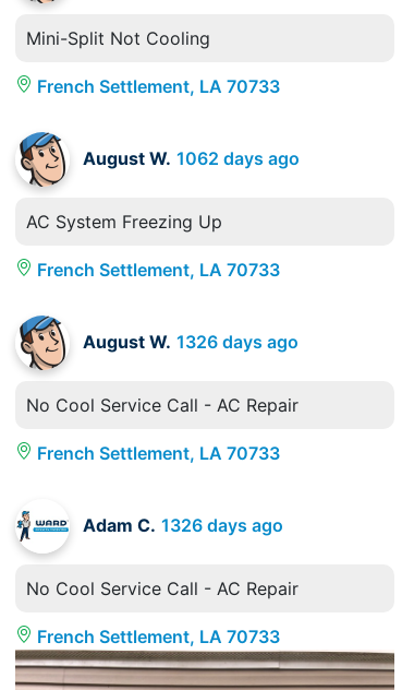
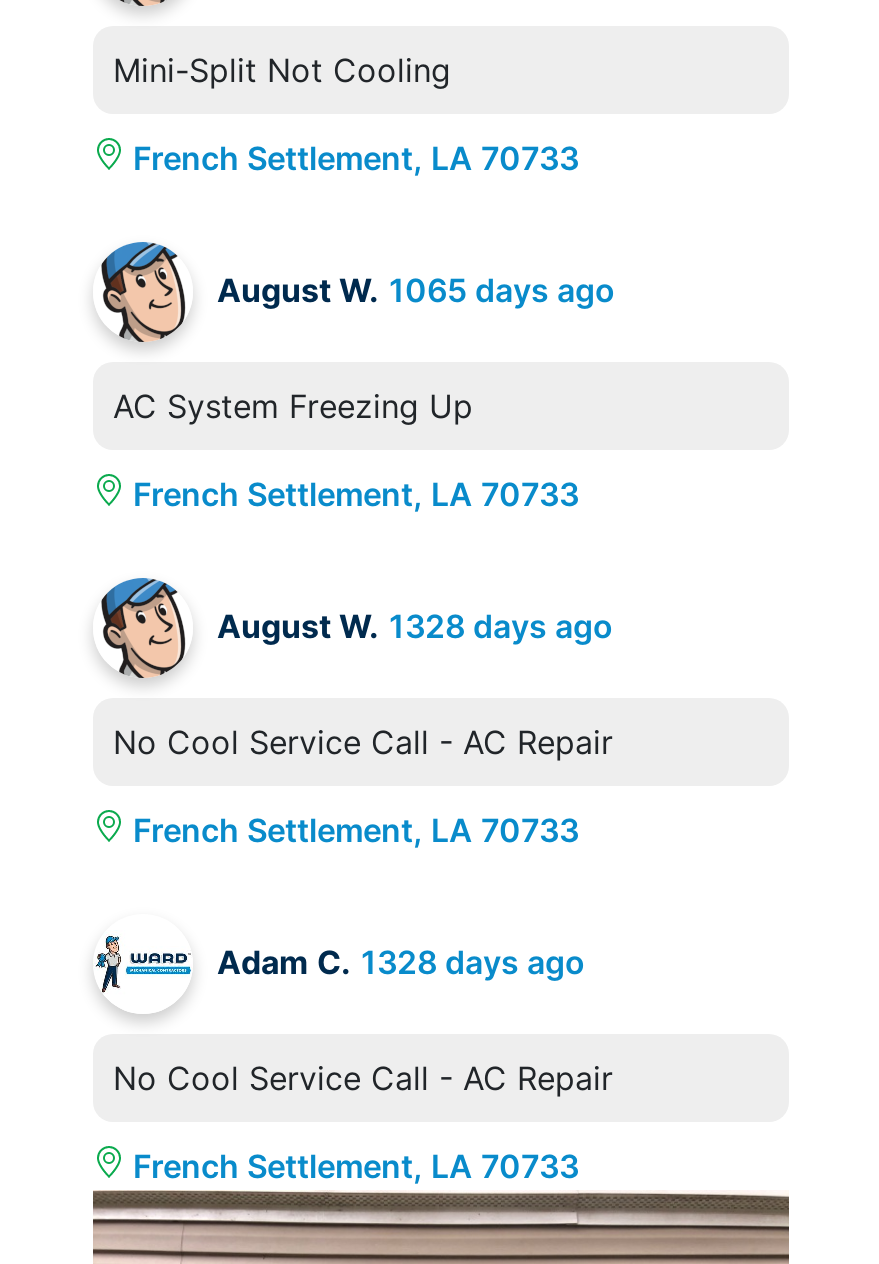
- August W. 1062 days ago
+ August W. 1065 days ago

- August W. 1326 days ago
+ August W. 1328 days ago

- Adam C. 1326 days ago
+ Adam C. 1328 days ago
